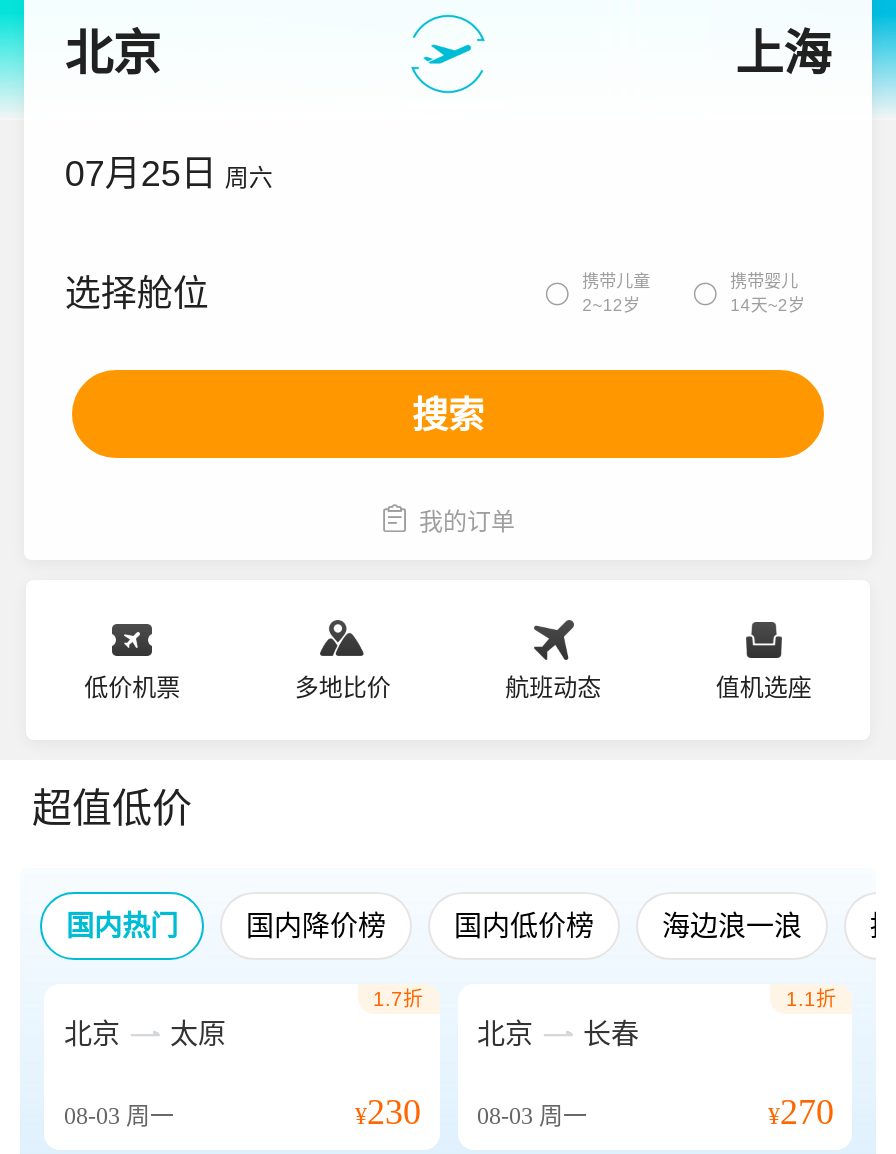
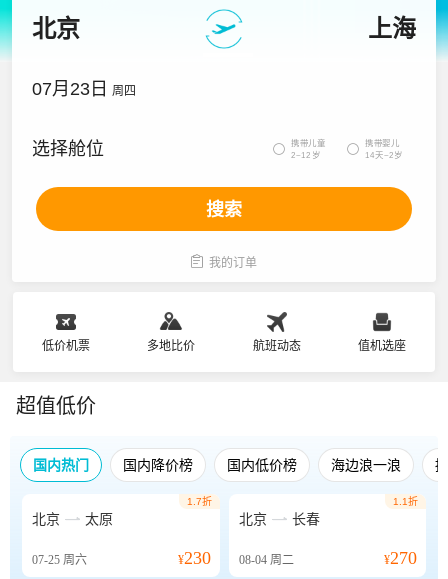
- 07月25日 周六
+ 07月23日 周四

- 08-03周一
+ 07-25周六

- ¥230 08-03周一
+ ¥230 08-04周二
